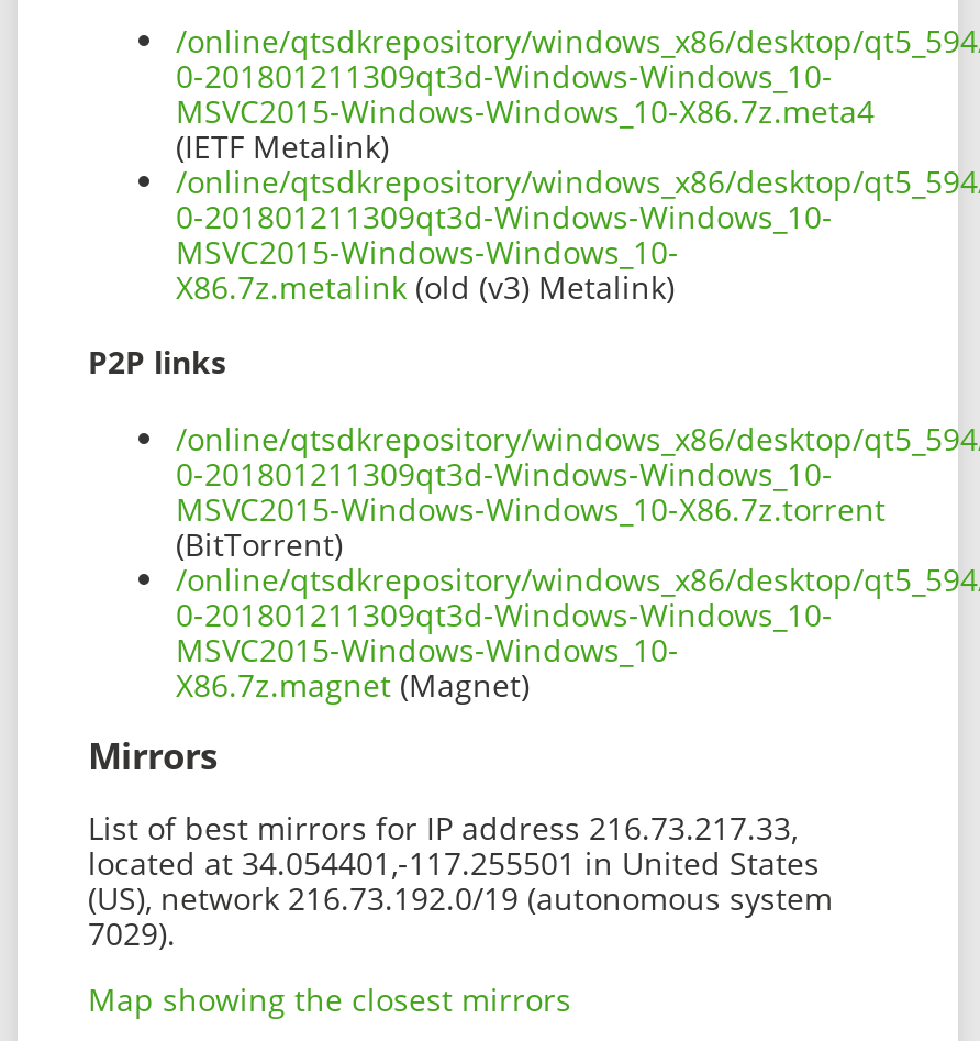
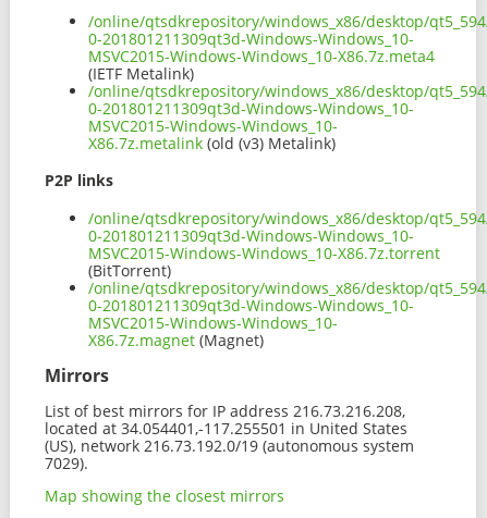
- List of best mirrors for IP address 216.73.217.33,
+ List of best mirrors for IP address 216.73.216.208,
